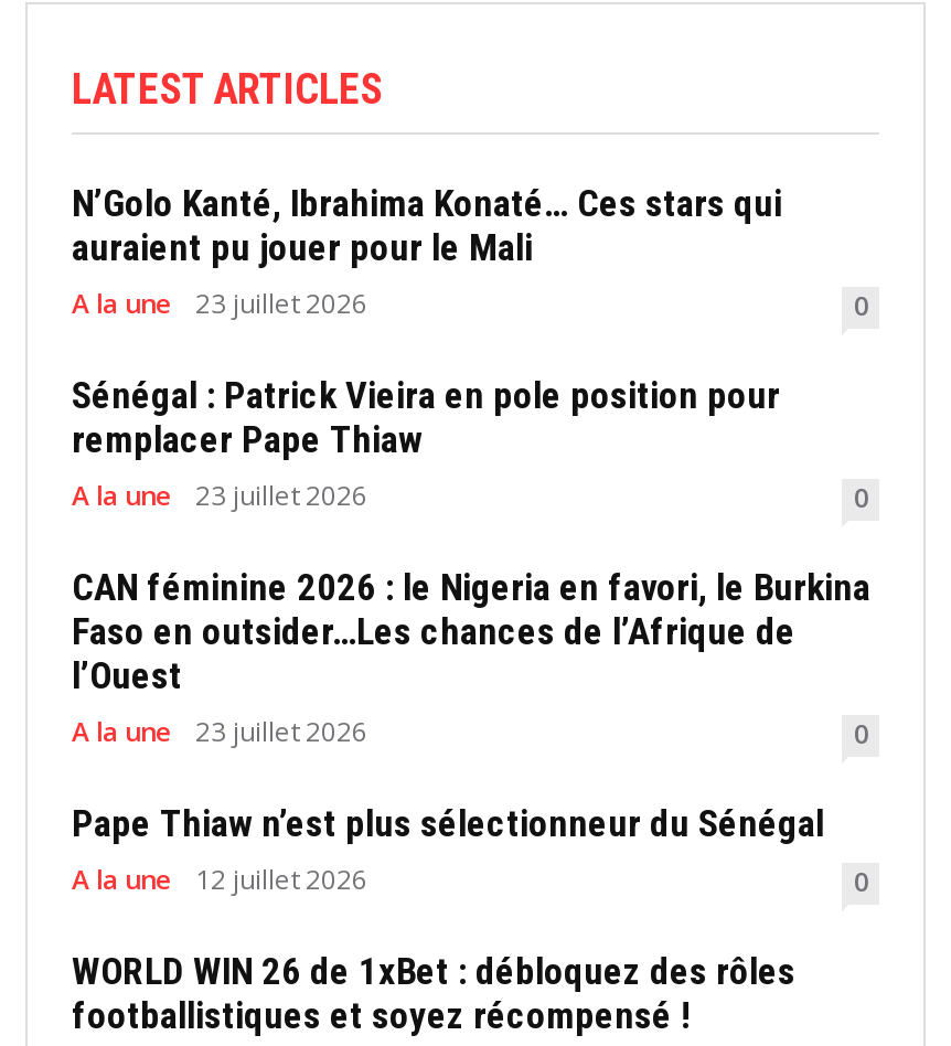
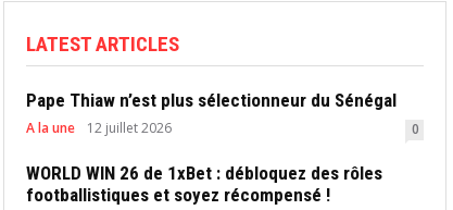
- N’Golo Kanté, Ibrahima Konaté… Ces stars qui
- auraient pu jouer pour le Mali
- A la une
- 23 juillet 2026
- 0
- Sénégal : Patrick Vieira en pole position pour
- remplacer Pape Thiaw
- A la une
- 23 juillet 2026
- 0
- CAN féminine 2026 : le Nigeria en favori, le Burkina
- Faso en outsider…Les chances de l’Afrique de
- l’Ouest
- A la une
- 23 juillet 2026
- 0
